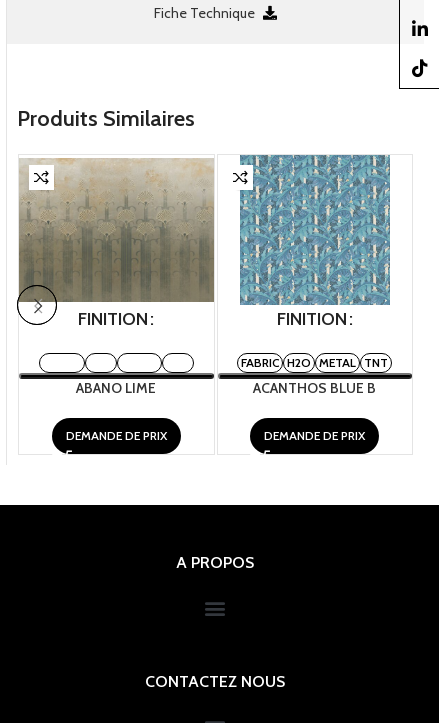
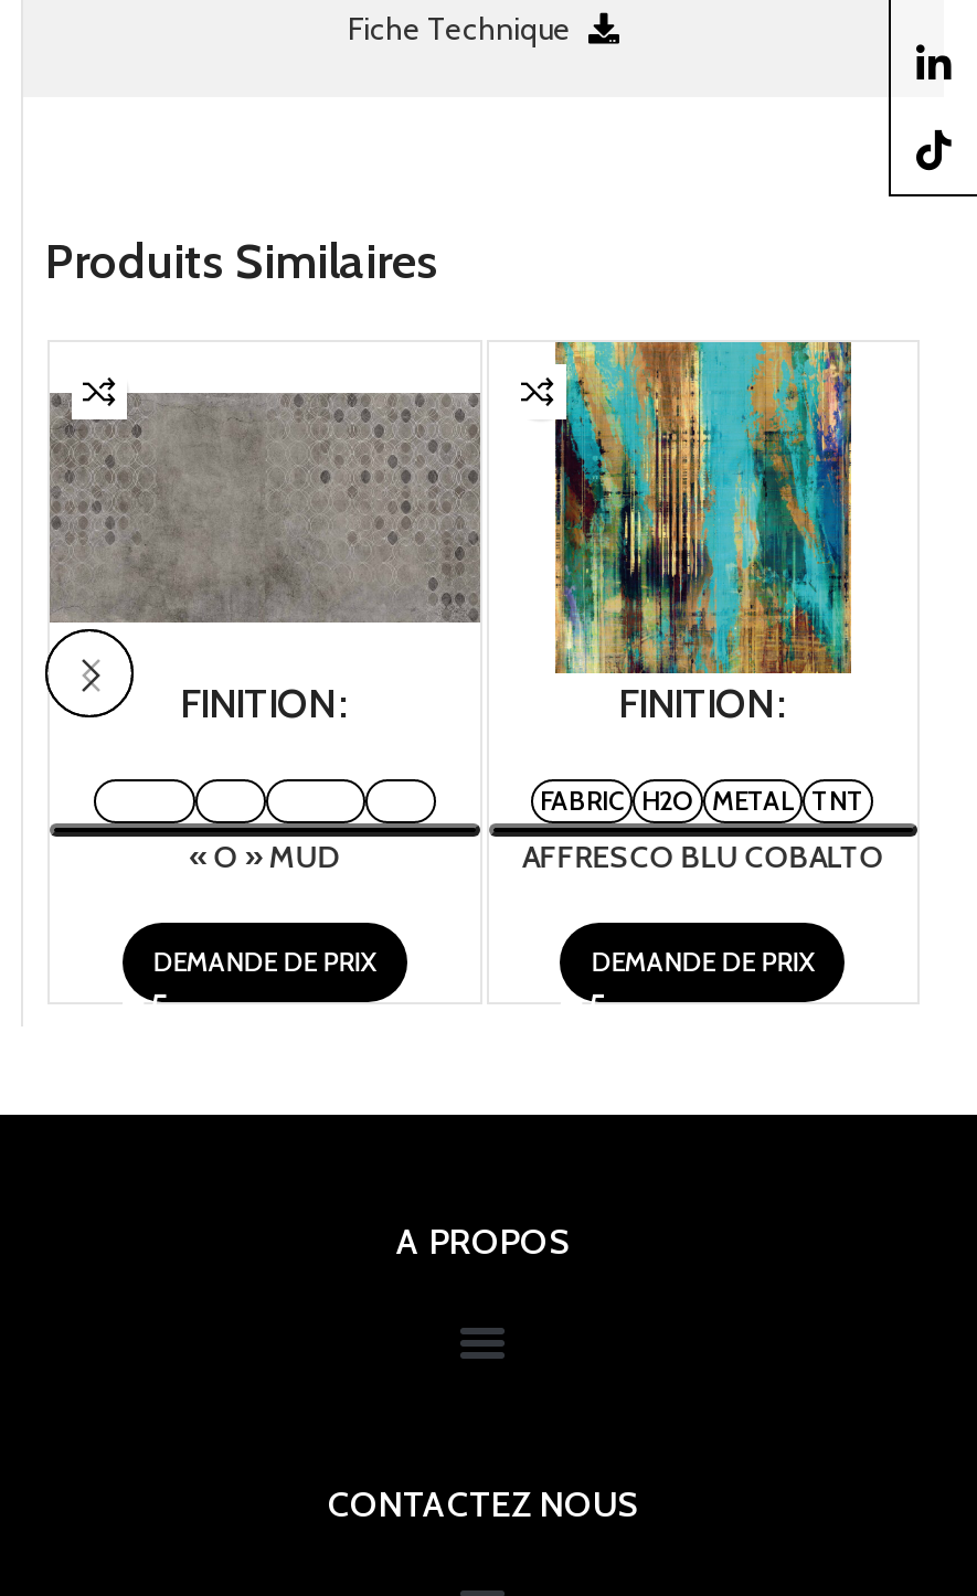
- [image]
+ [image]

- [image]
+ [image]

- ABANO LIME
+ « O » MUD

- ACANTHOS BLUE B
+ AFFRESCO BLU COBALTO
